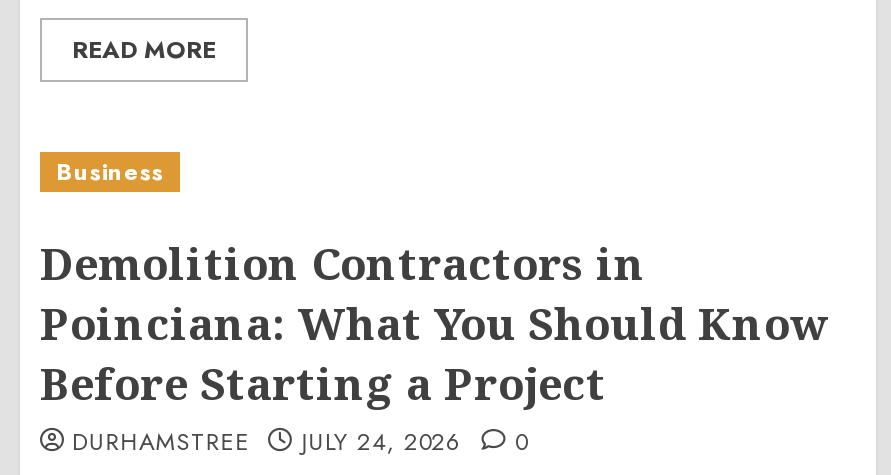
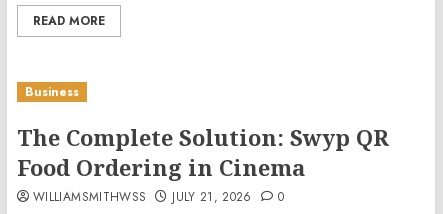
- Demolition Contractors in
- Poinciana: What You Should Know
- Before Starting a Project
- DURHAMSTREE
- JULY 24, 2026
+ The Complete Solution: Swyp QR
+ Food Ordering in Cinema
+ WILLIAMSMITHWSS
+ JULY 21, 2026
